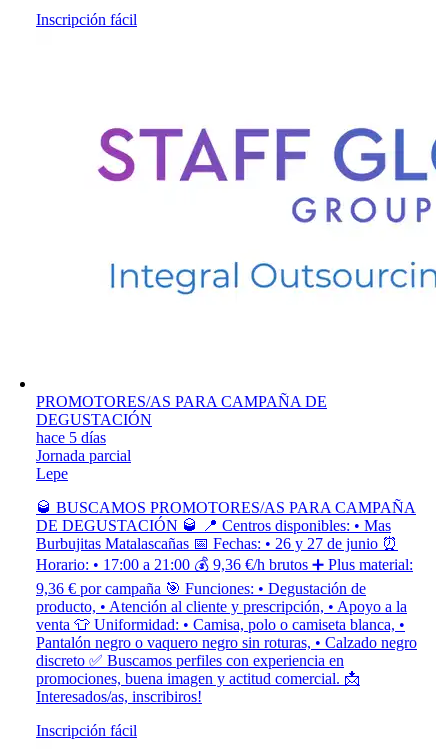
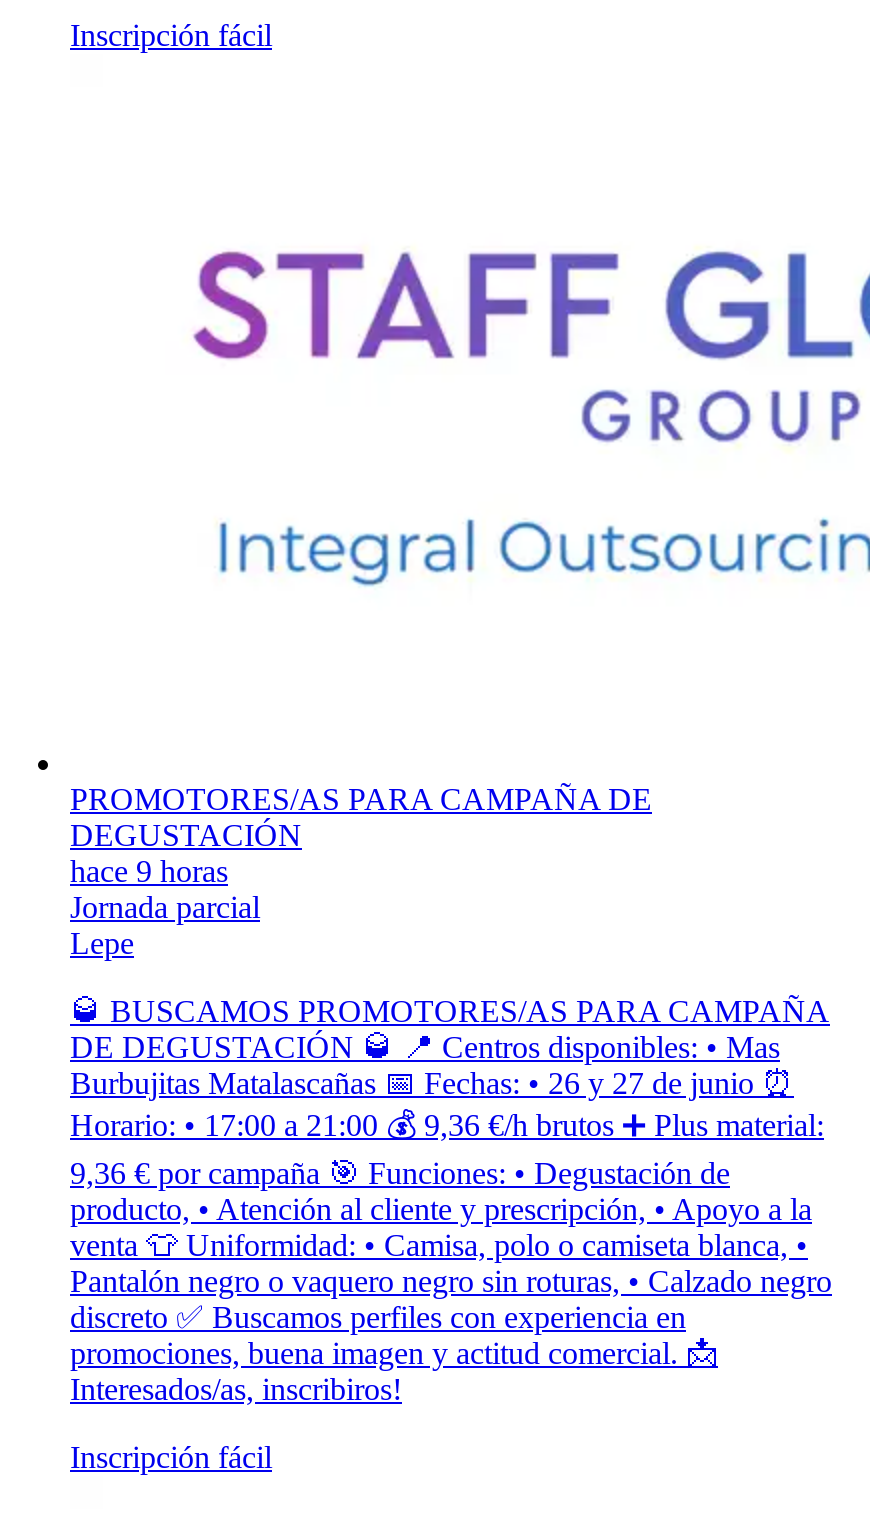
- hace 5 días
+ hace 9 horas
